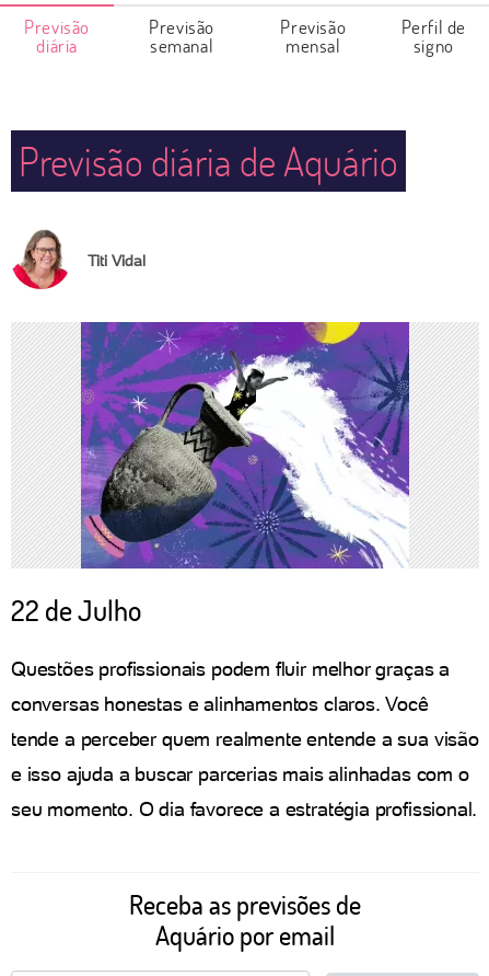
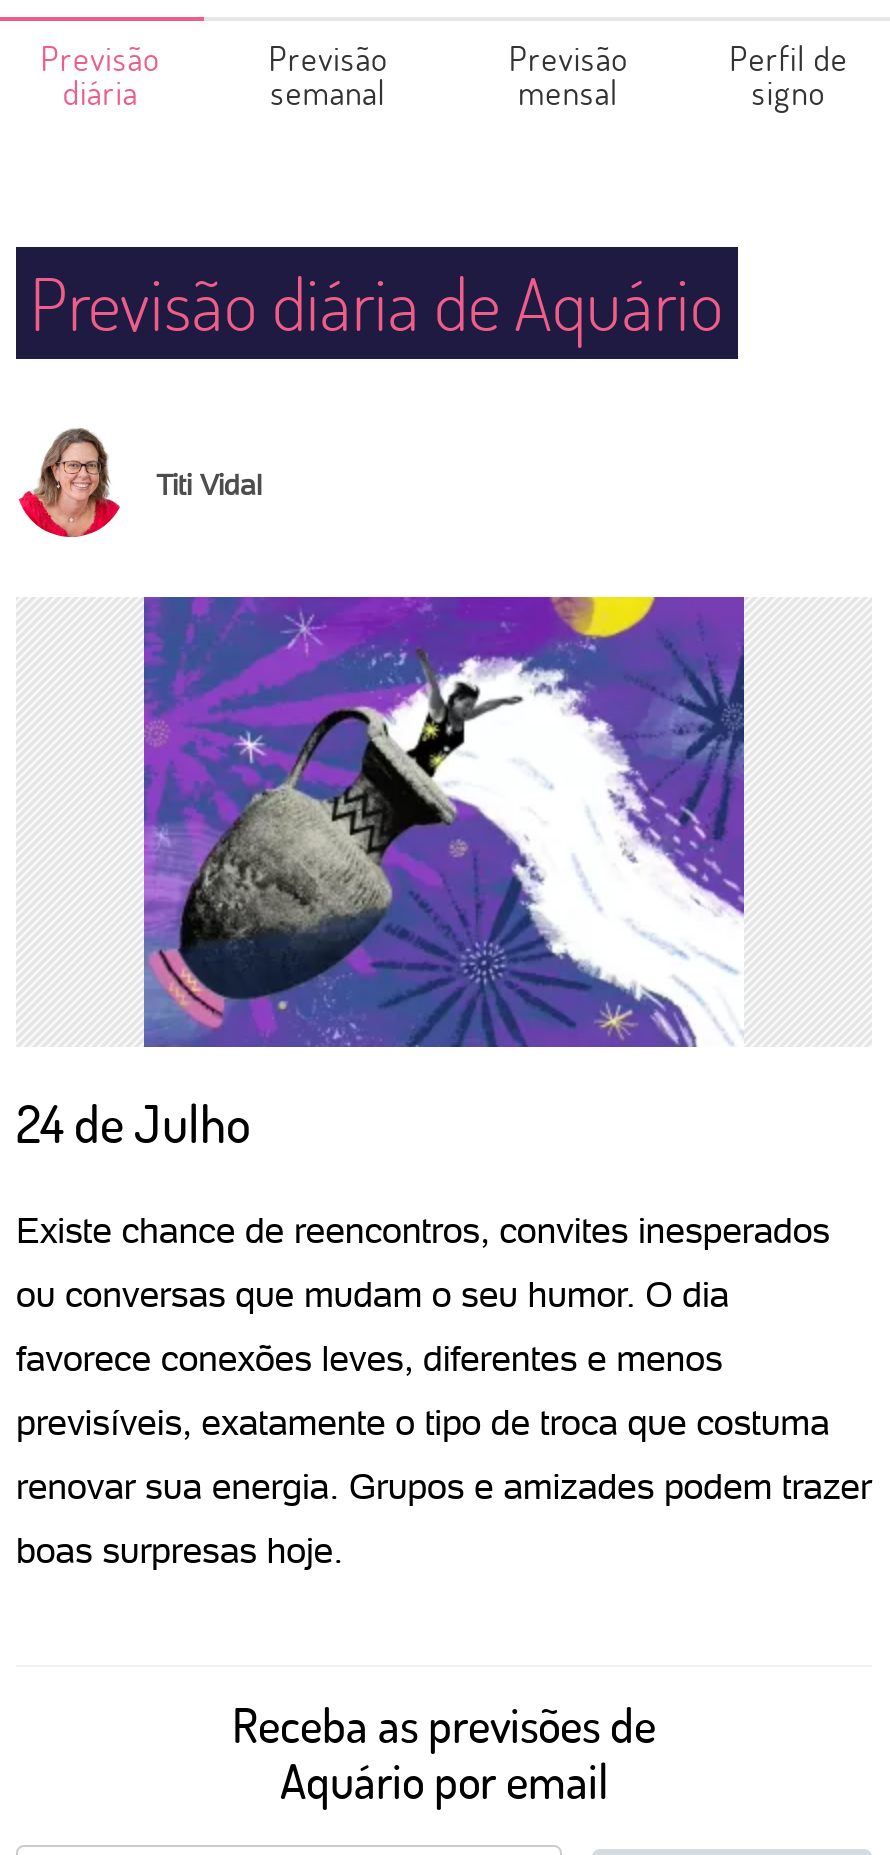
- 22 de Julho
- Questões profissionais podem fluir melhor graças a
- conversas honestas e alinhamentos claros. Você
- tende a perceber quem realmente entende a sua visão
- e isso ajuda a buscar parcerias mais alinhadas com o
- seu momento. O dia favorece a estratégia profissional.
+ 24 de Julho
+ Existe chance de reencontros, convites inesperados
+ ou conversas que mudam o seu humor. O dia
+ favorece conexões leves, diferentes e menos
+ previsíveis, exatamente o tipo de troca que costuma
+ renovar sua energia. Grupos e amizades podem trazer
+ boas surpresas hoje.
